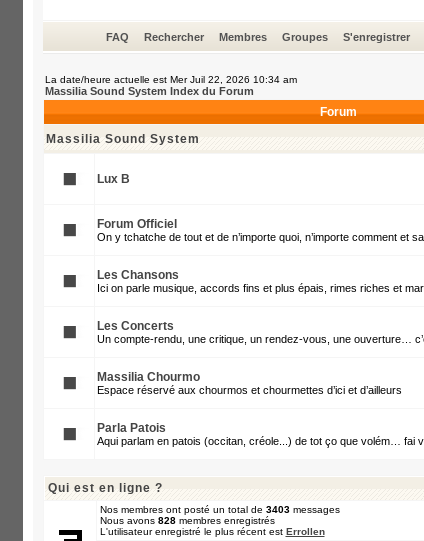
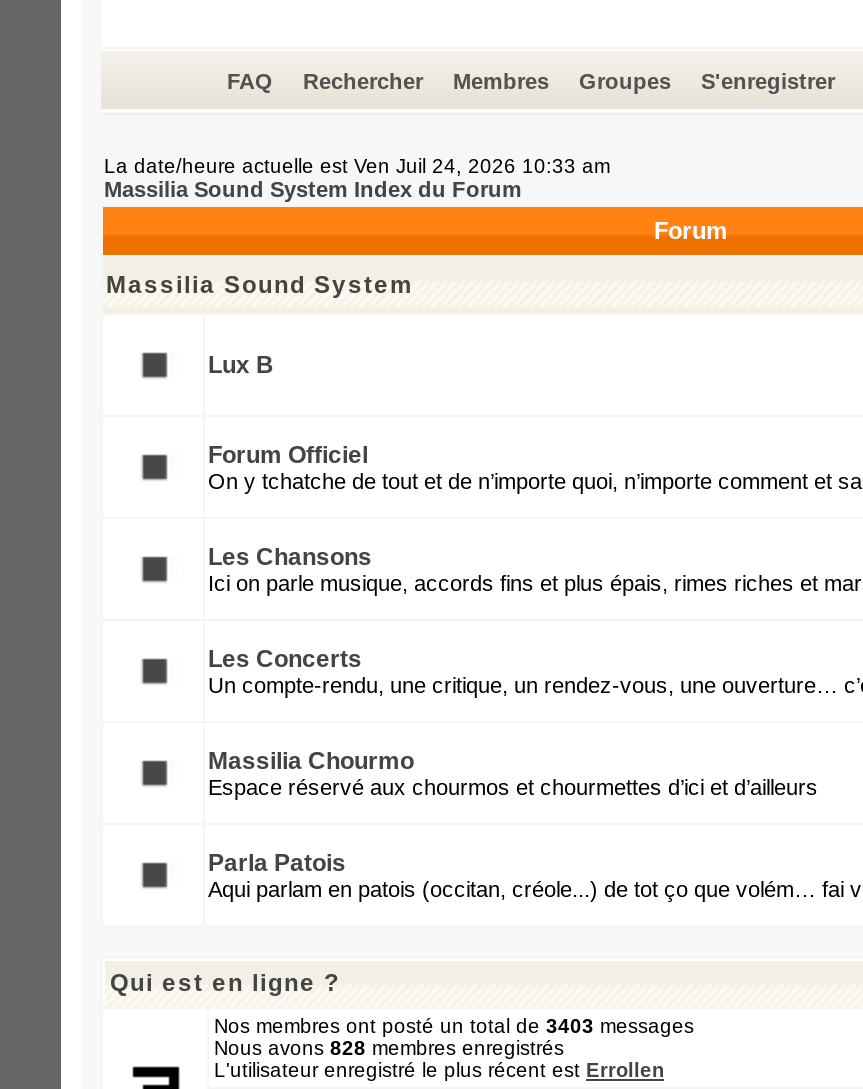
- La date/heure actuelle est Mer Juil 22, 2026 10:34 am
+ La date/heure actuelle est Ven Juil 24, 2026 10:33 am
